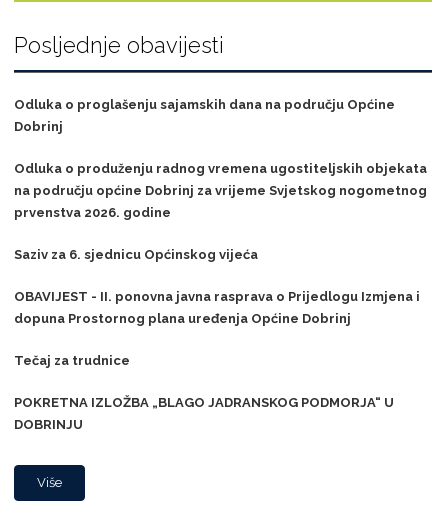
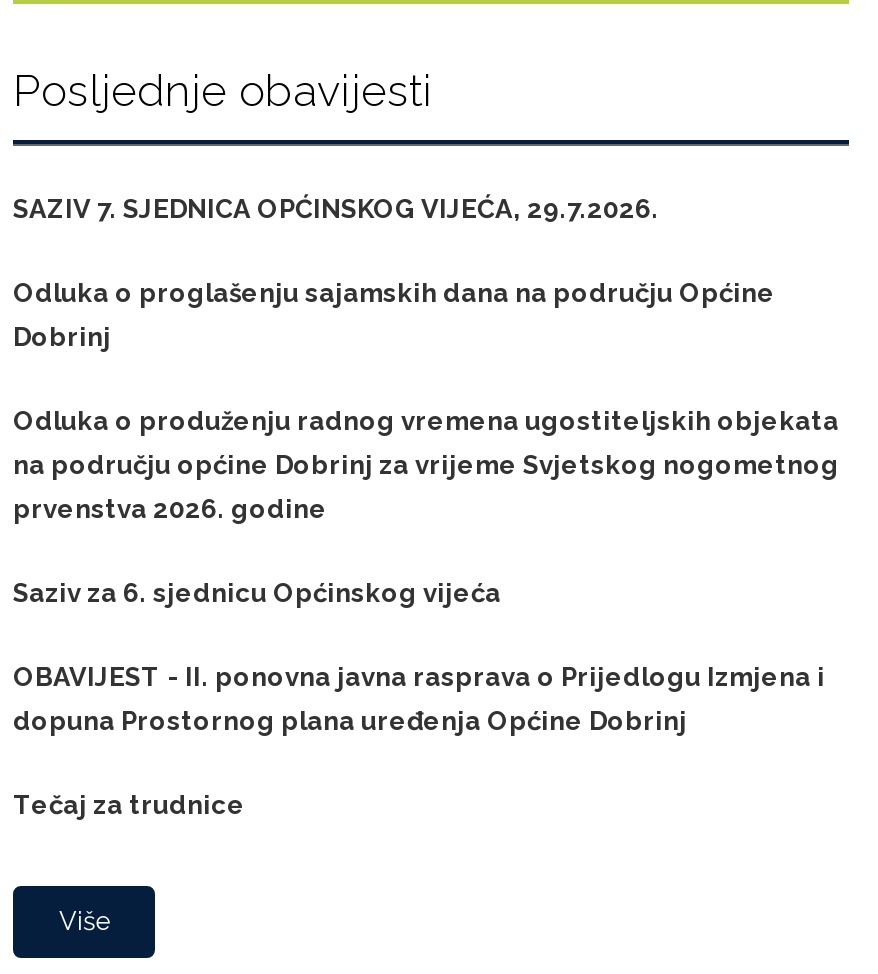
+ SAZIV 7. SJEDNICA OPĆINSKOG VIJEĆA, 29.7.2026.

moved down: Odluka o proglašenju sajamskih dana na području Općine | Dobrinj | Odluka o produženju radnog vremena ugostiteljskih objekata | ... | dopuna Prostornog plana uređenja Općine Dobrinj | Tečaj za trudnice

- POKRETNA IZLOŽBA „BLAGO JADRANSKOG PODMORJA“ U
- DOBRINJU
